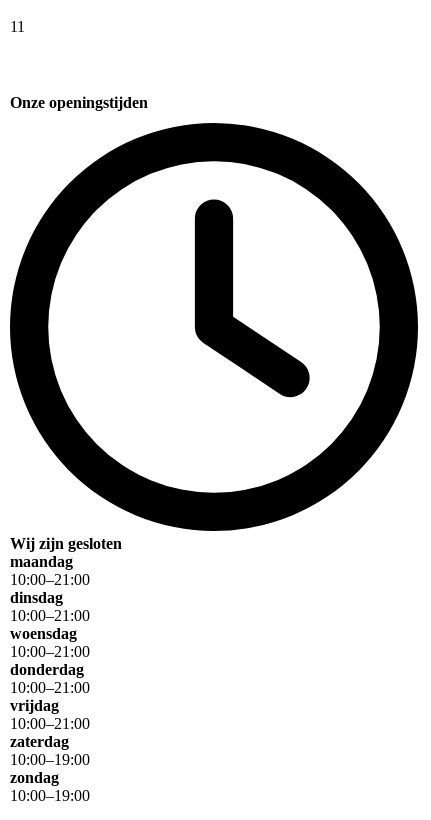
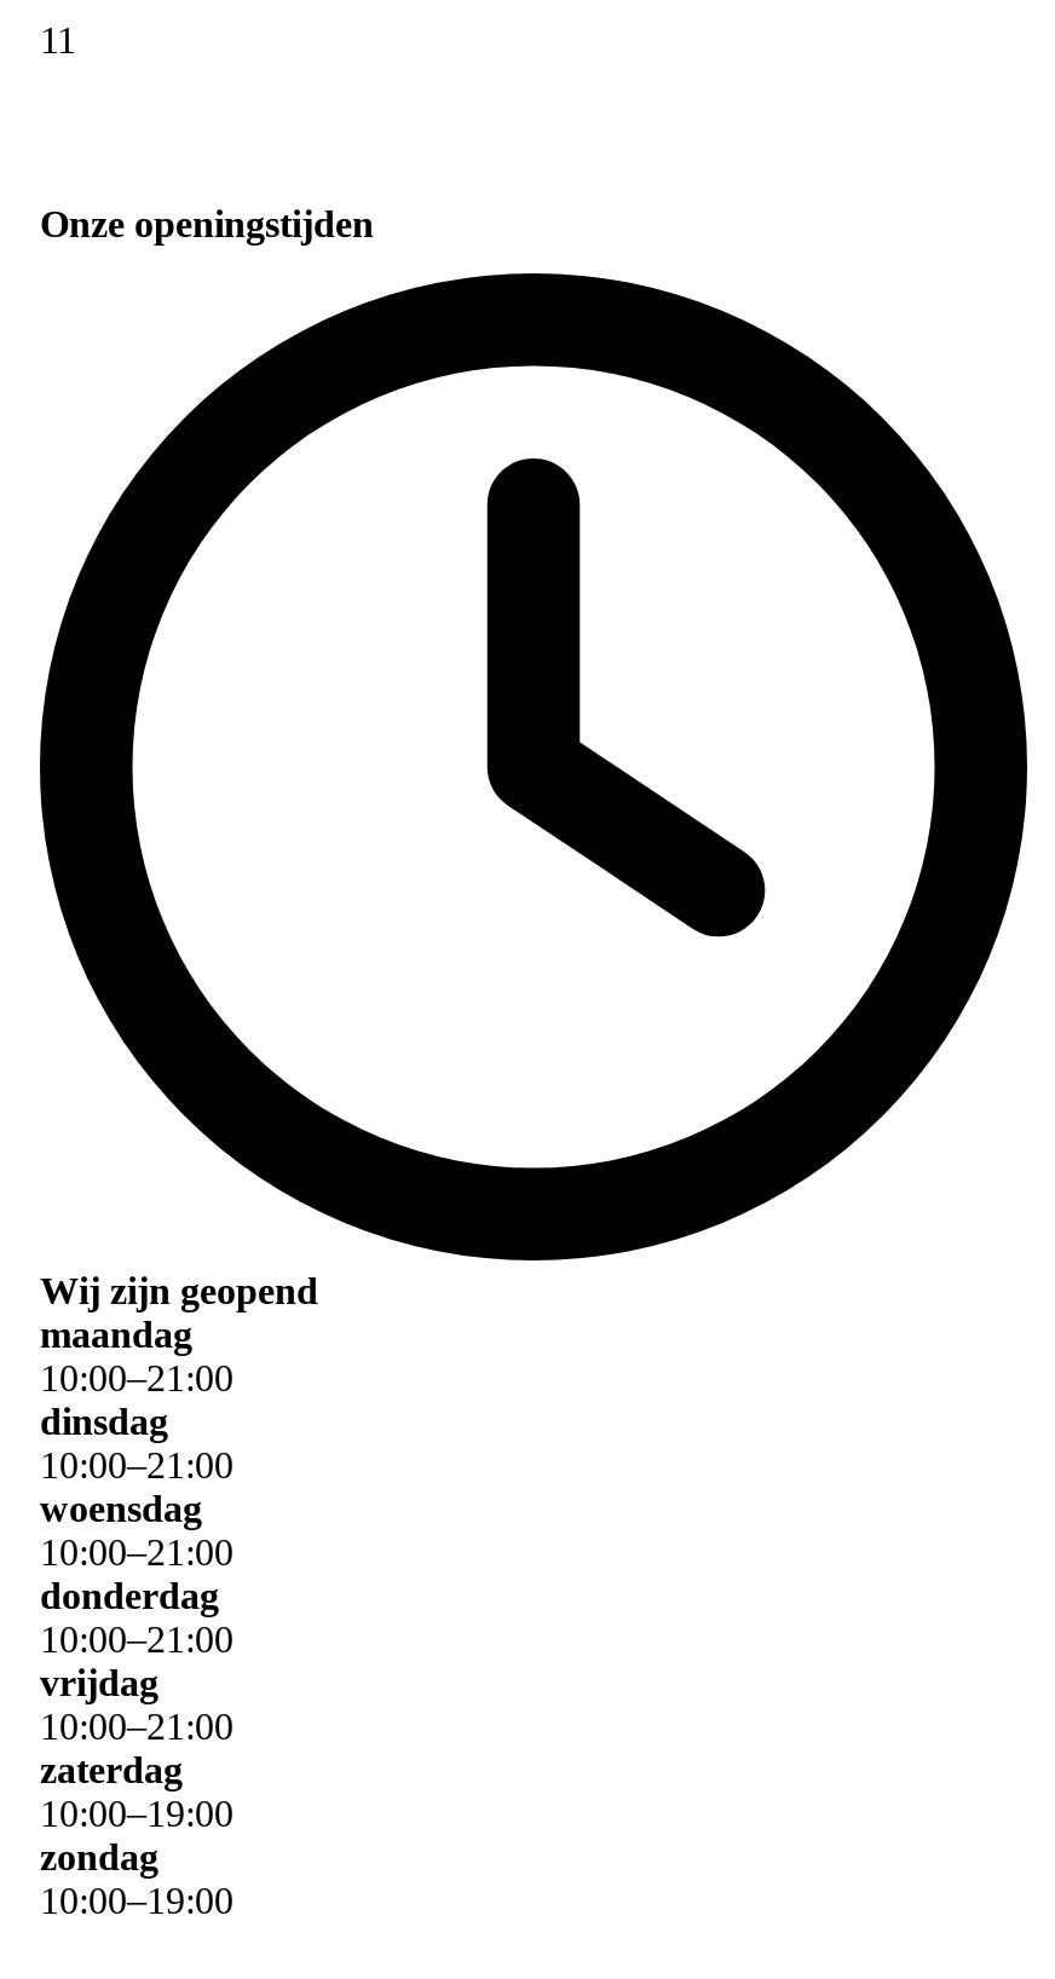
- Wij zijn gesloten
+ Wij zijn geopend
